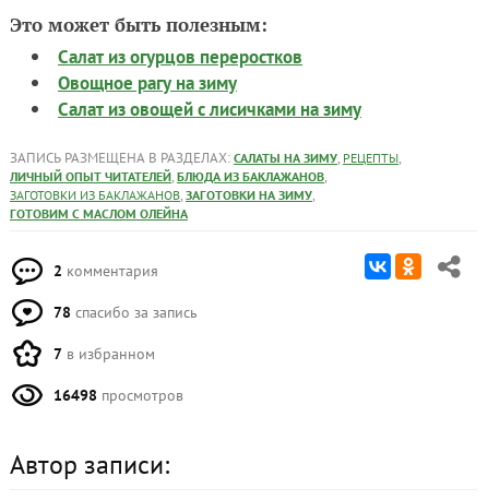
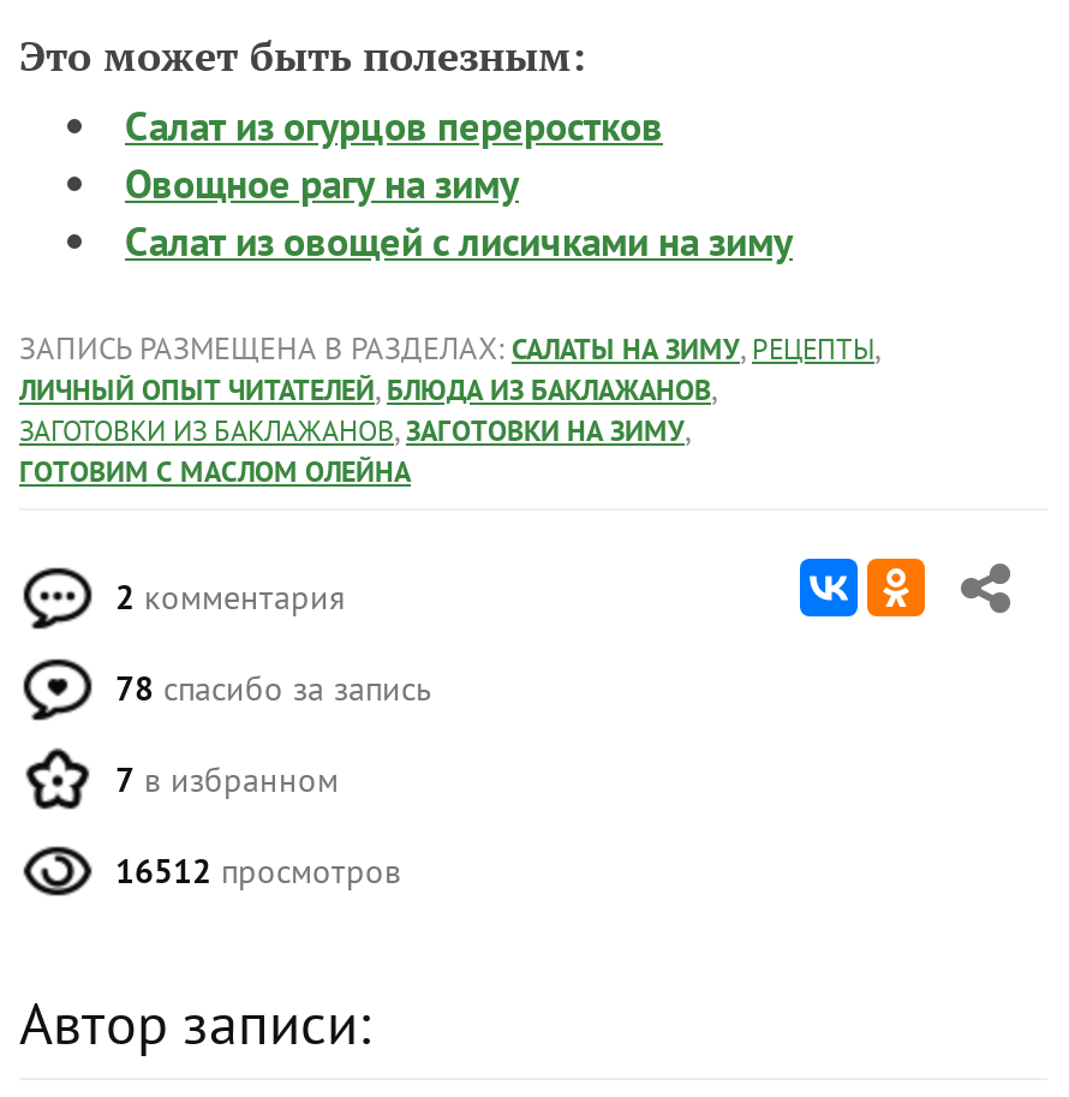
- 16498 просмотров
+ 16512 просмотров
